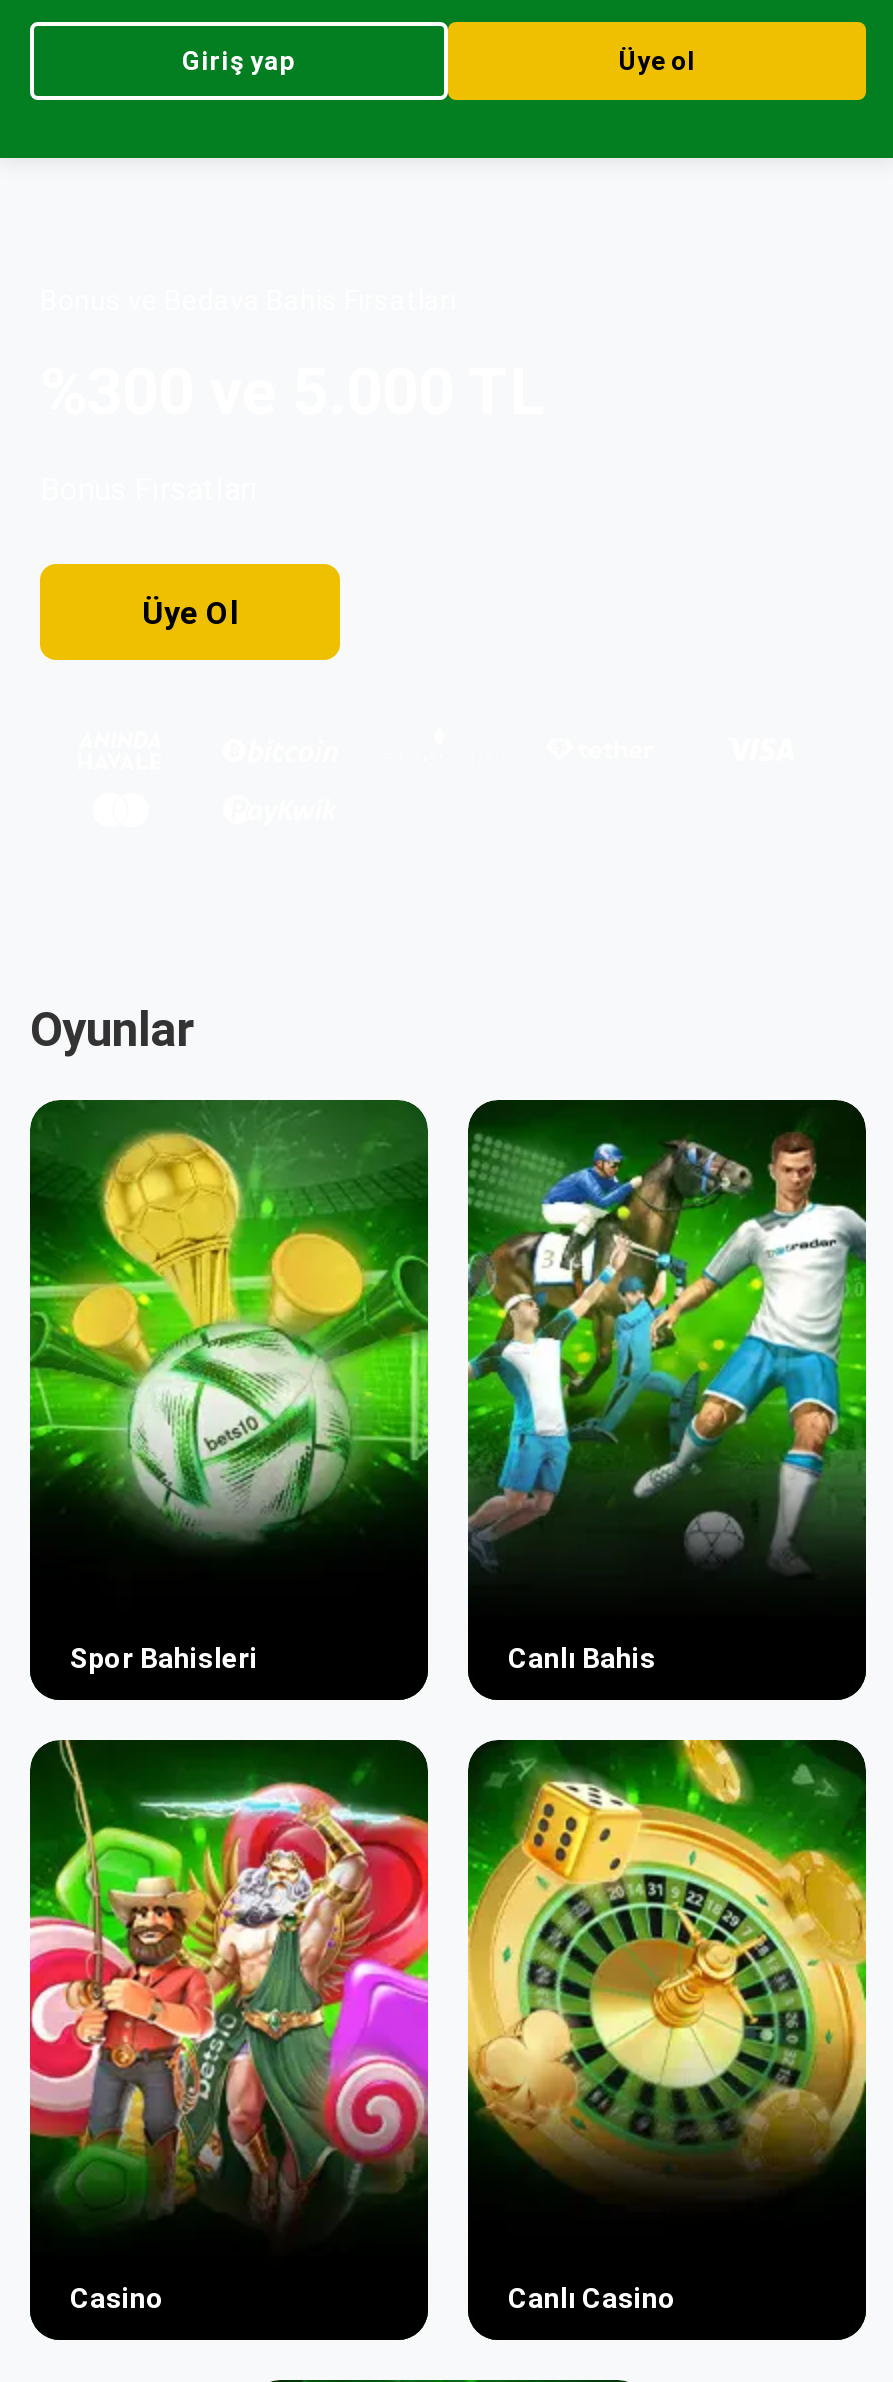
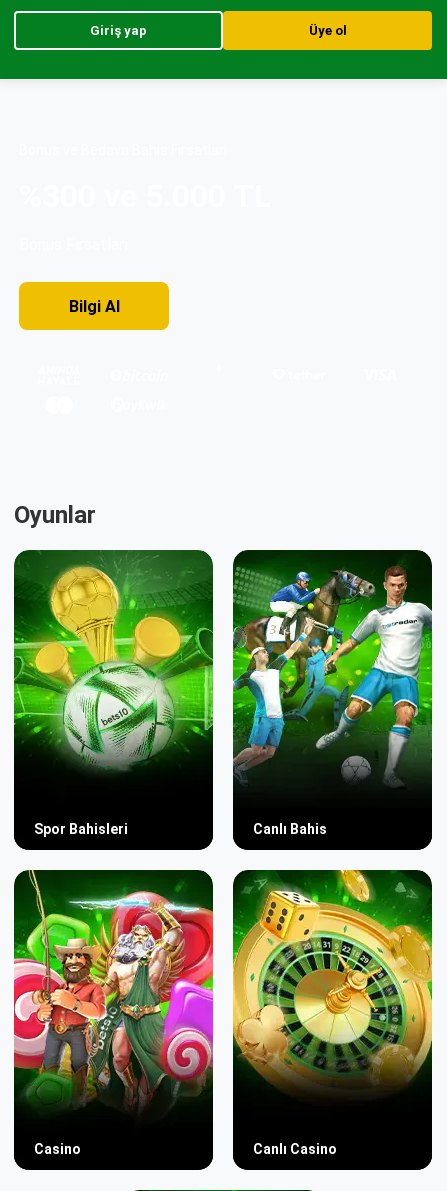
- Üye Ol
+ Bilgi AI
